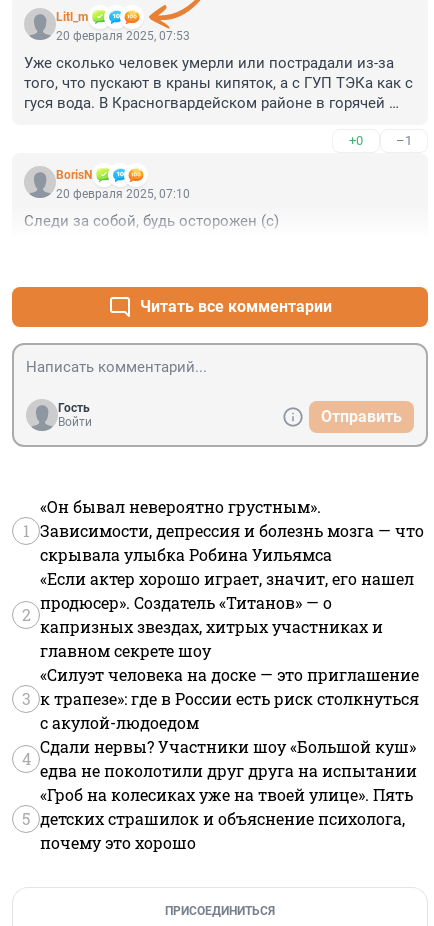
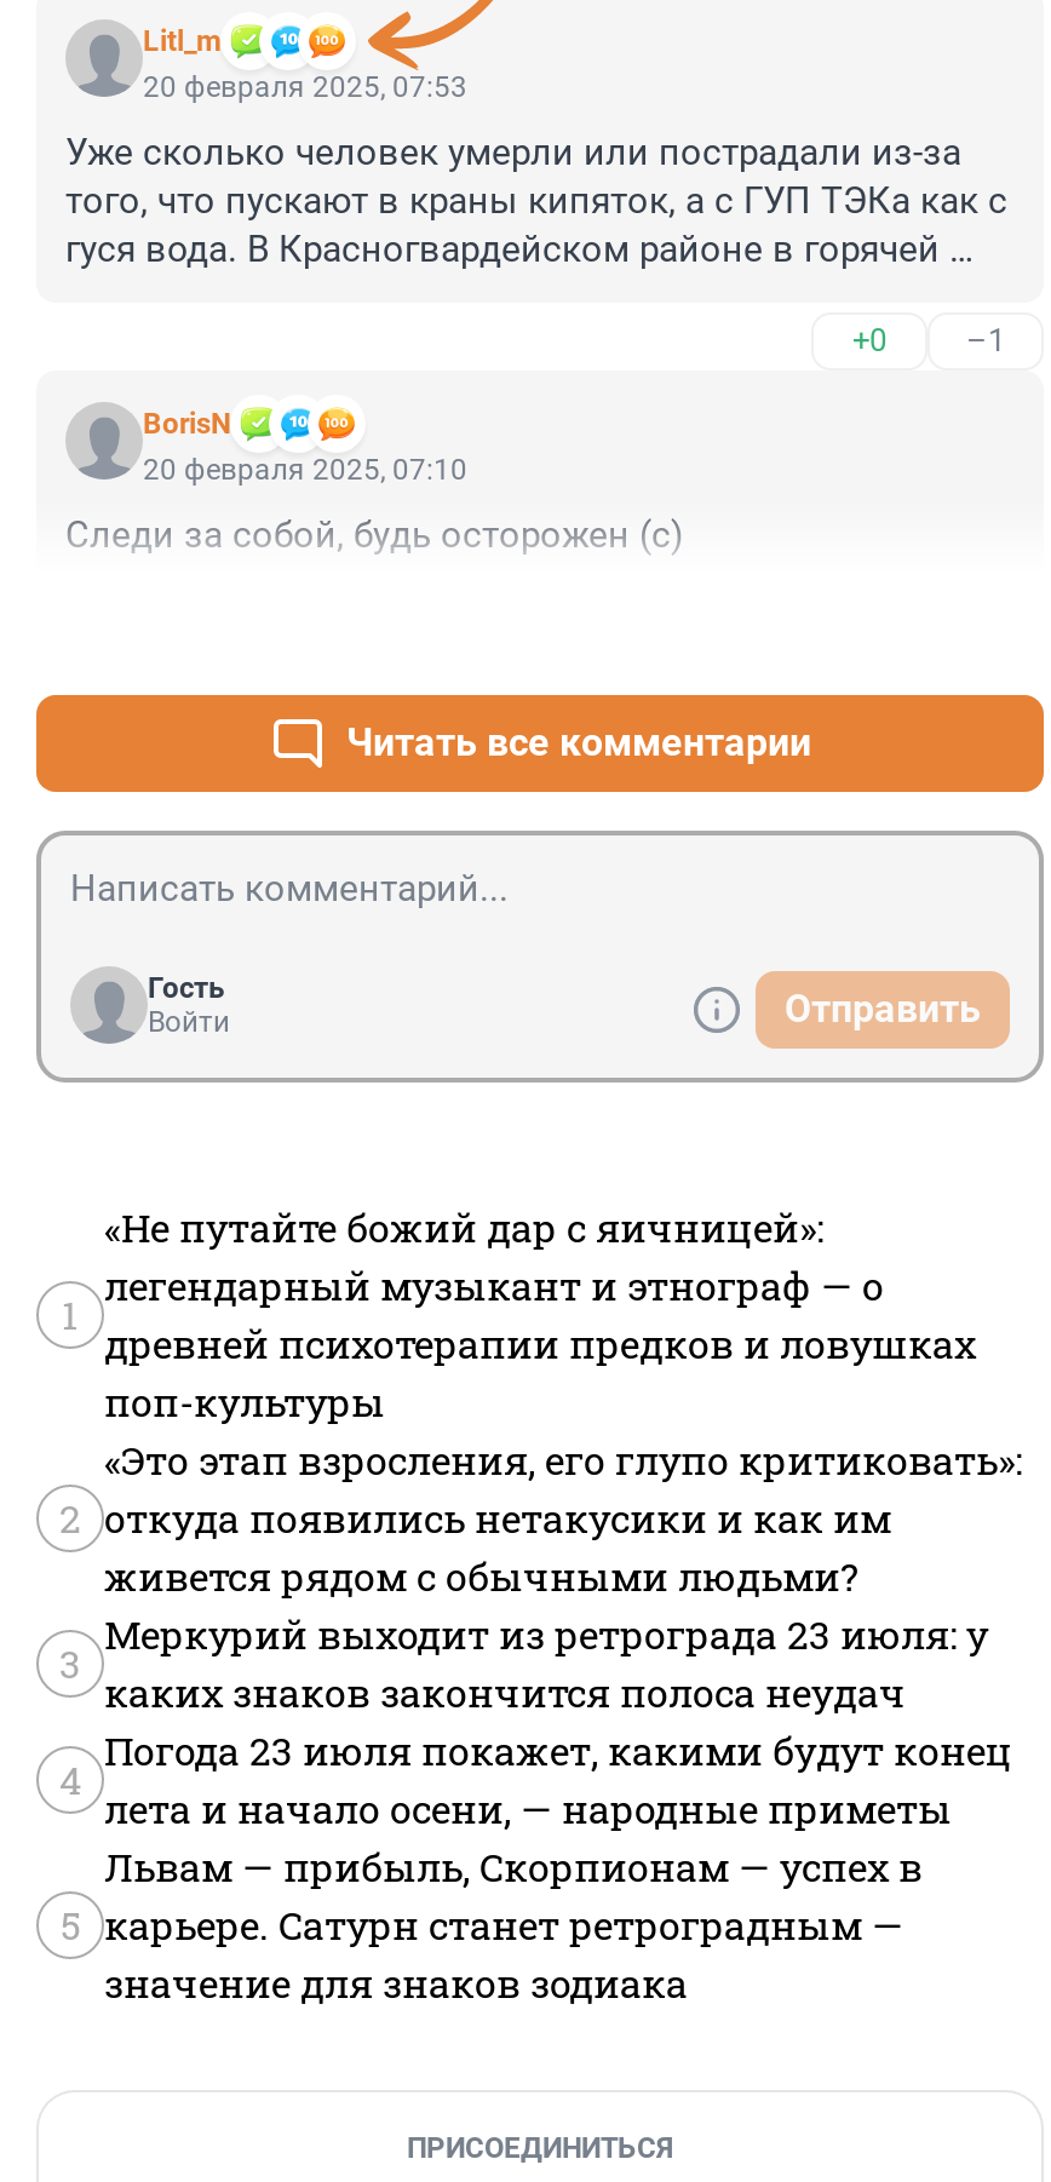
- «Он бывал невероятно грустным».
- Зависимости, депрессия и болезнь мозга — что
- скрывала улыбка Робина Уильямса
+ «Не путайте божий дар с яичницей»:
+ легендарный музыкант и этнограф — о
+ древней психотерапии предков и ловушках
+ поп-культуры

- «Если актер хорошо играет, значит, его нашел
- продюсер». Создатель «Титанов» — о
- капризных звездах, хитрых участниках и
- главном секрете шоу
+ «Это этап взросления, его глупо критиковать»:
+ откуда появились нетакусики и как им
+ живется рядом с обычными людьми?

- «Силуэт человека на доске — это приглашение
- к трапезе»: где в России есть риск столкнуться
- с акулой-людоедом
+ Меркурий выходит из ретрограда 23 июля: у
+ каких знаков закончится полоса неудач

- Сдали нервы? Участники шоу «Большой куш»
- едва не поколотили друг друга на испытании
+ Погода 23 июля покажет, какими будут конец
+ лета и начало осени, — народные приметы

- «Гроб на колесиках уже на твоей улице». Пять
- детских страшилок и объяснение психолога,
- почему это хорошо
+ Львам — прибыль, Скорпионам — успех в
+ карьере. Сатурн станет ретроградным —
+ значение для знаков зодиака
